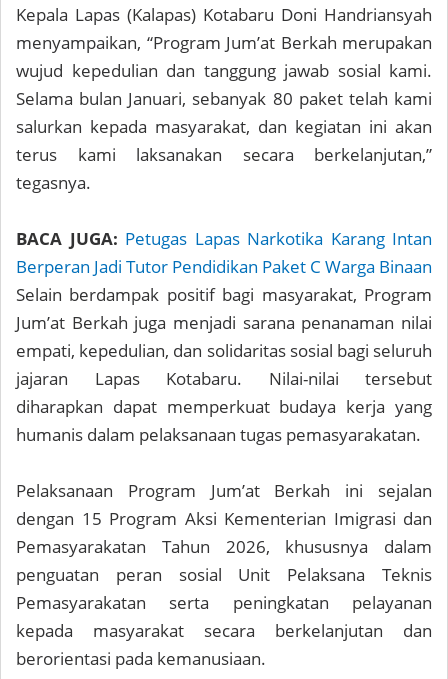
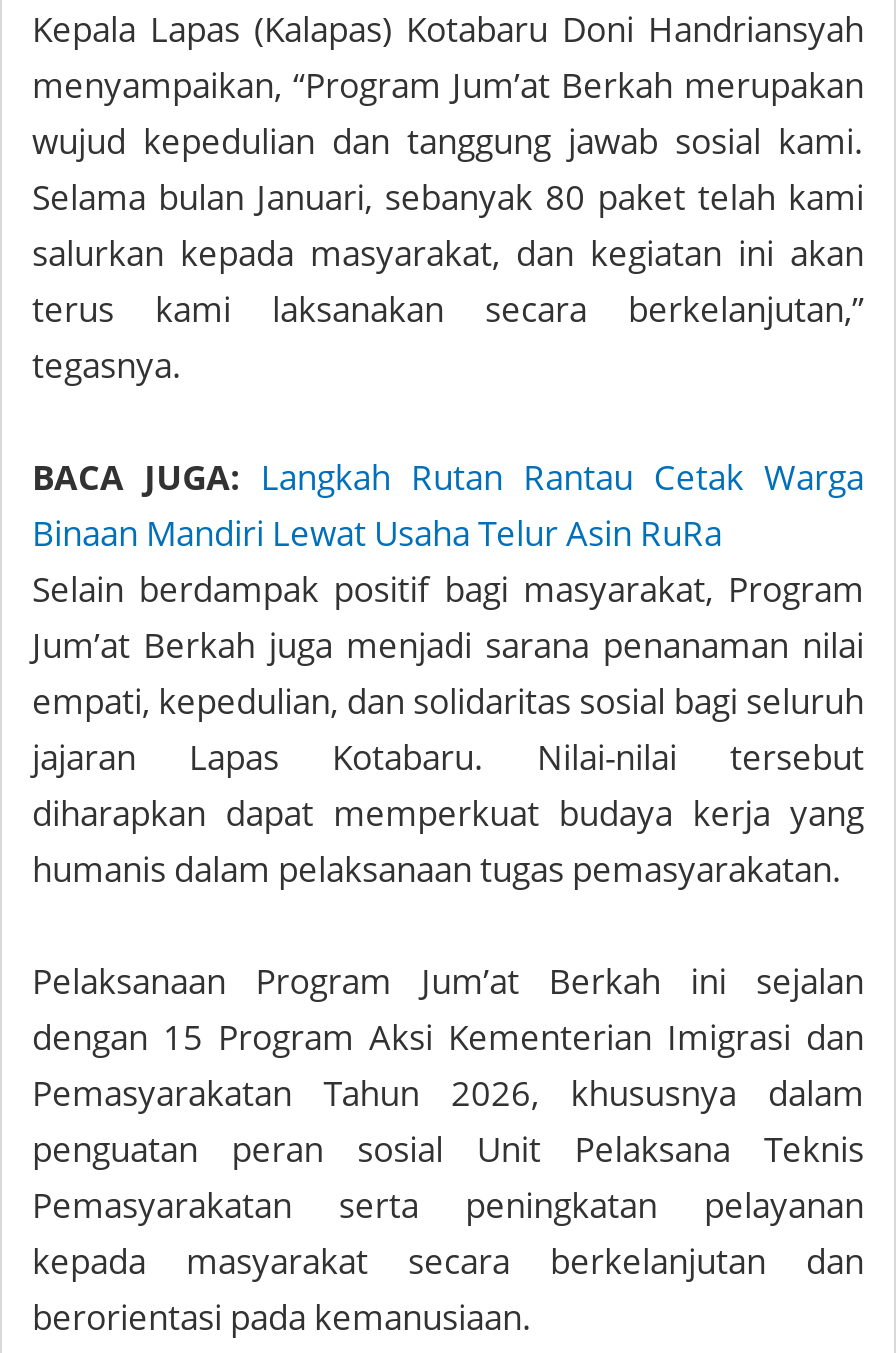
- BACA JUGA: Petugas Lapas Narkotika Karang Intan
- Berperan Jadi Tutor Pendidikan Paket C Warga Binaan
+ BACA JUGA: Langkah Rutan Rantau Cetak Warga
+ Binaan Mandiri Lewat Usaha Telur Asin RuRa
